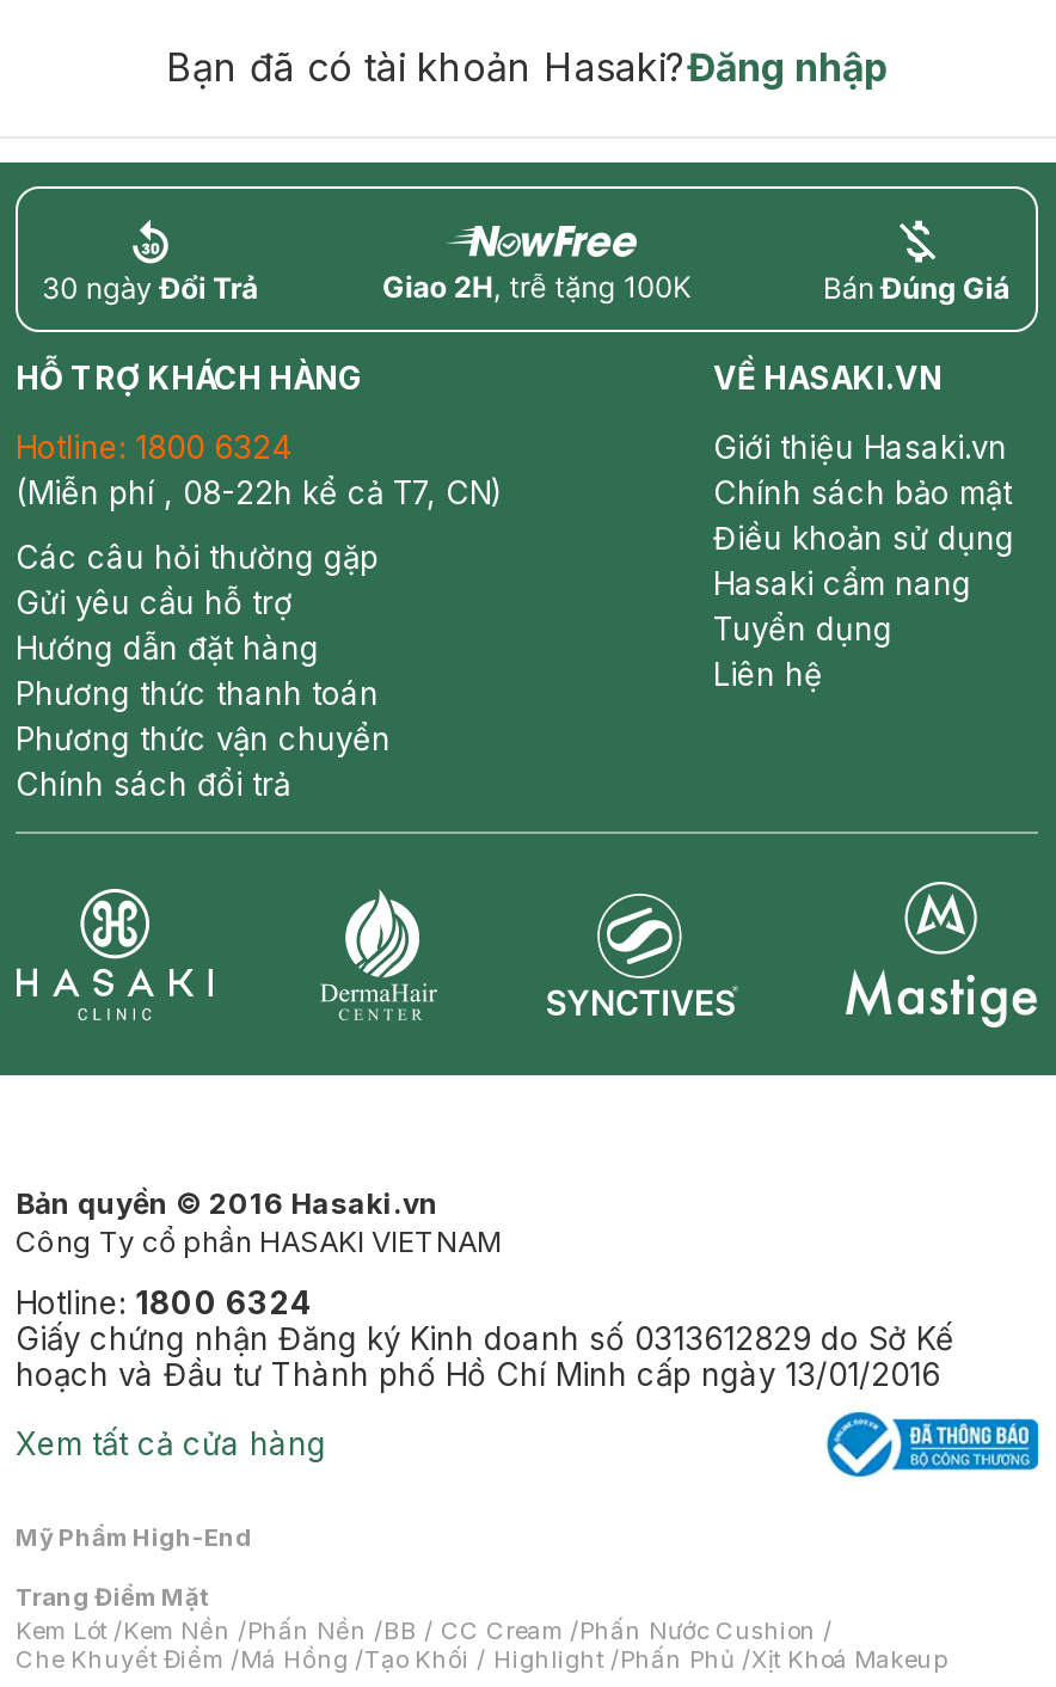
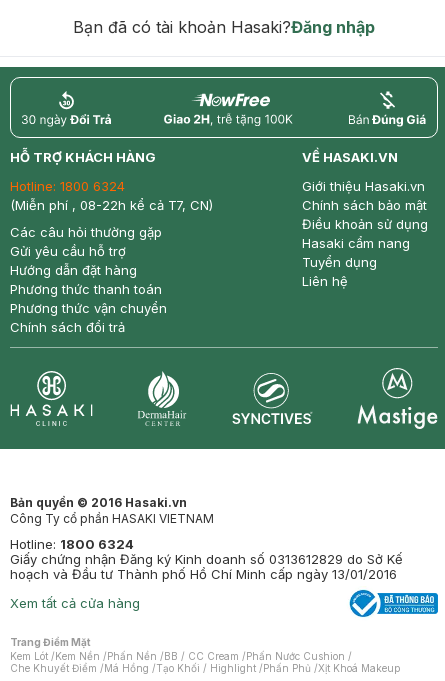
- Mỹ Phẩm High-End
